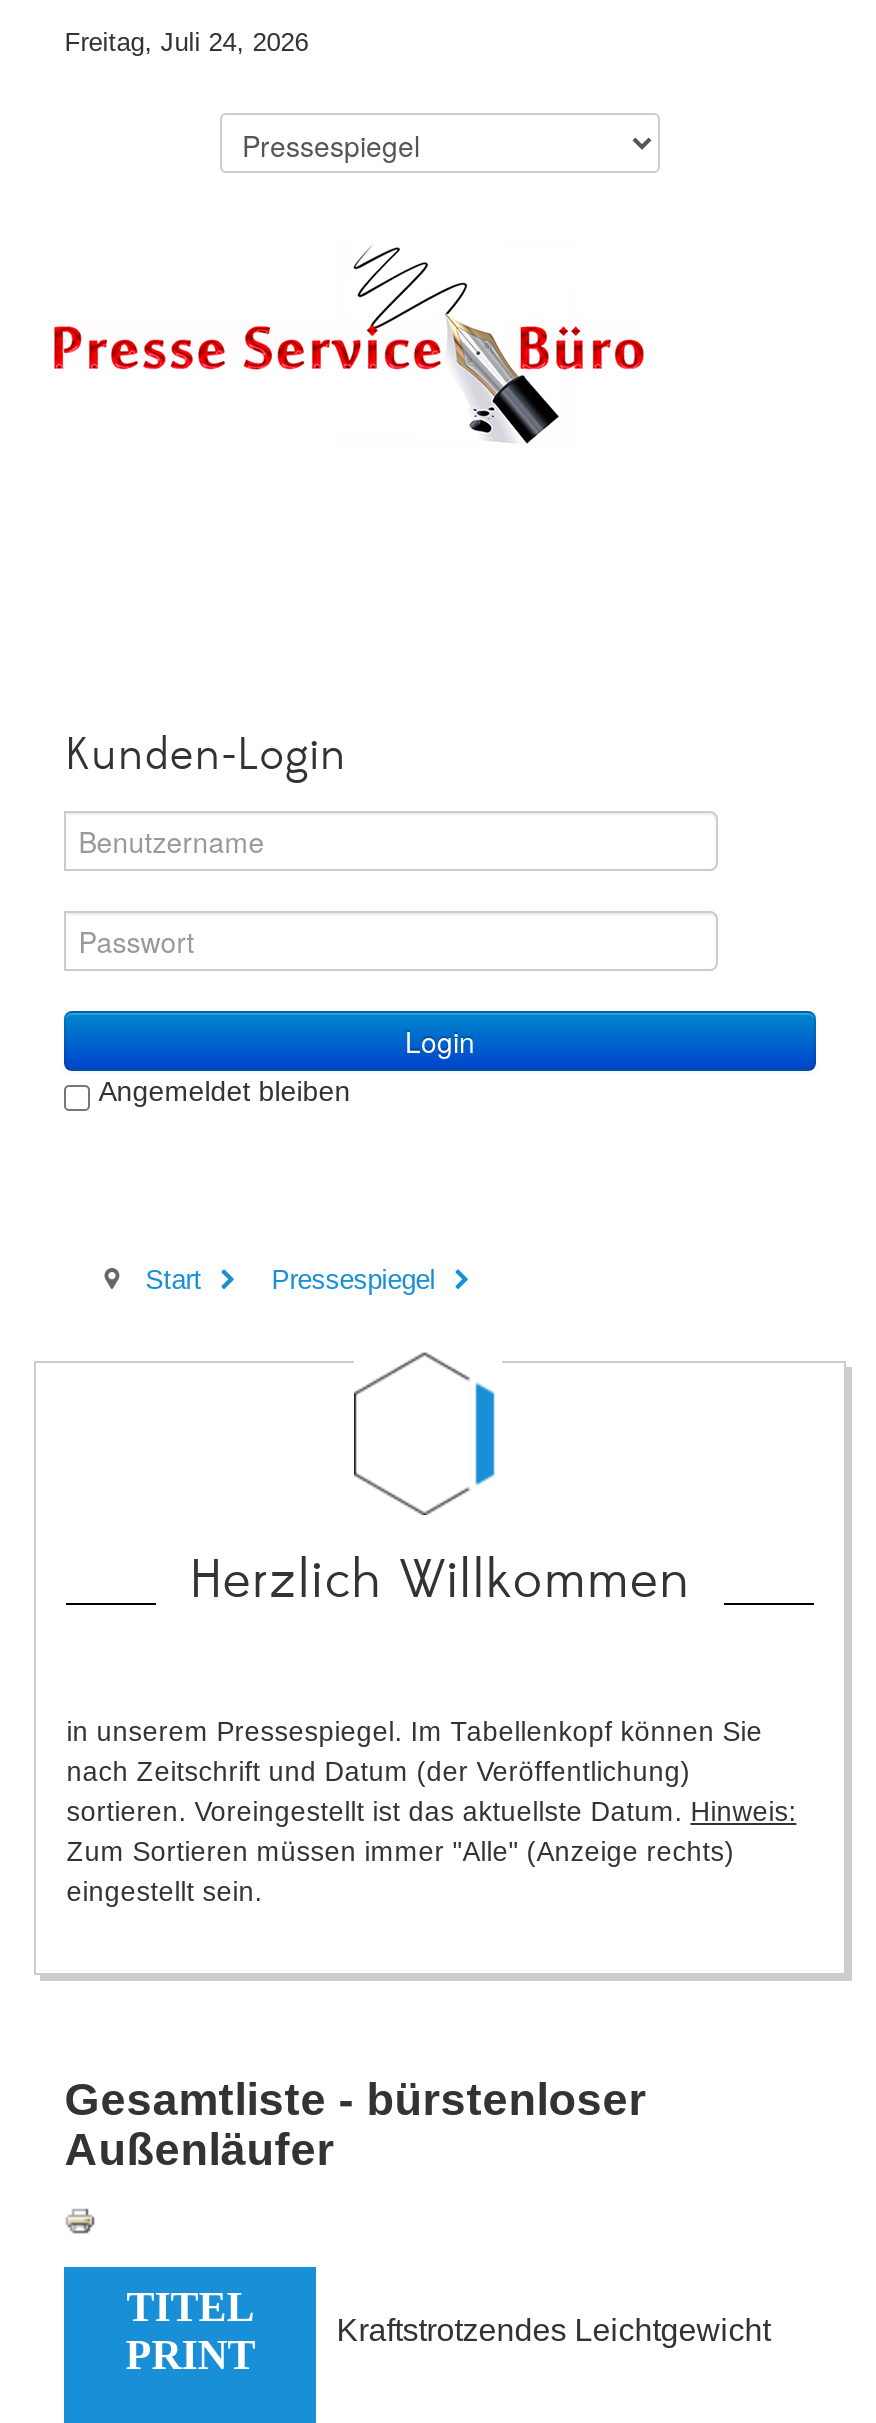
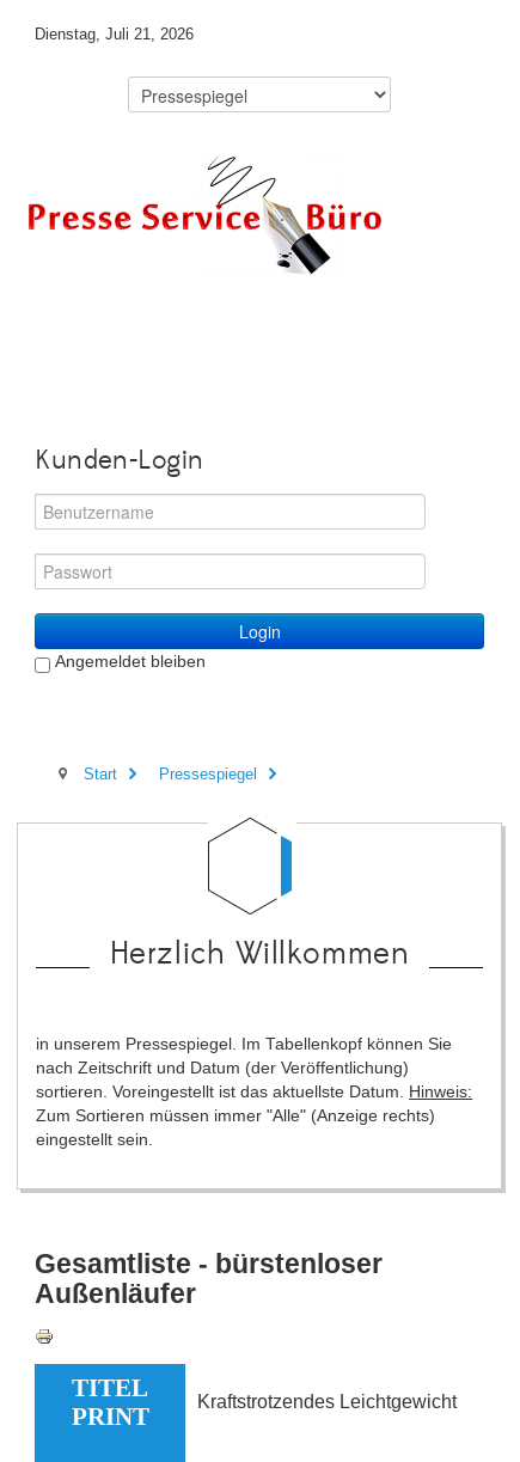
- Freitag, Juli 24, 2026
+ Dienstag, Juli 21, 2026
